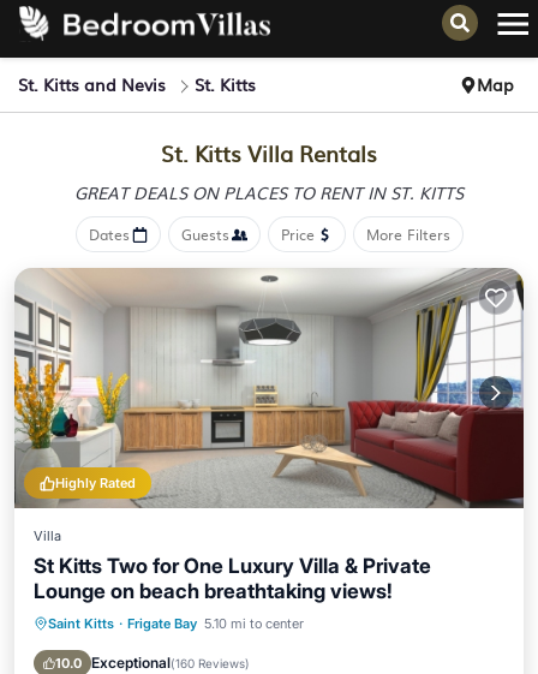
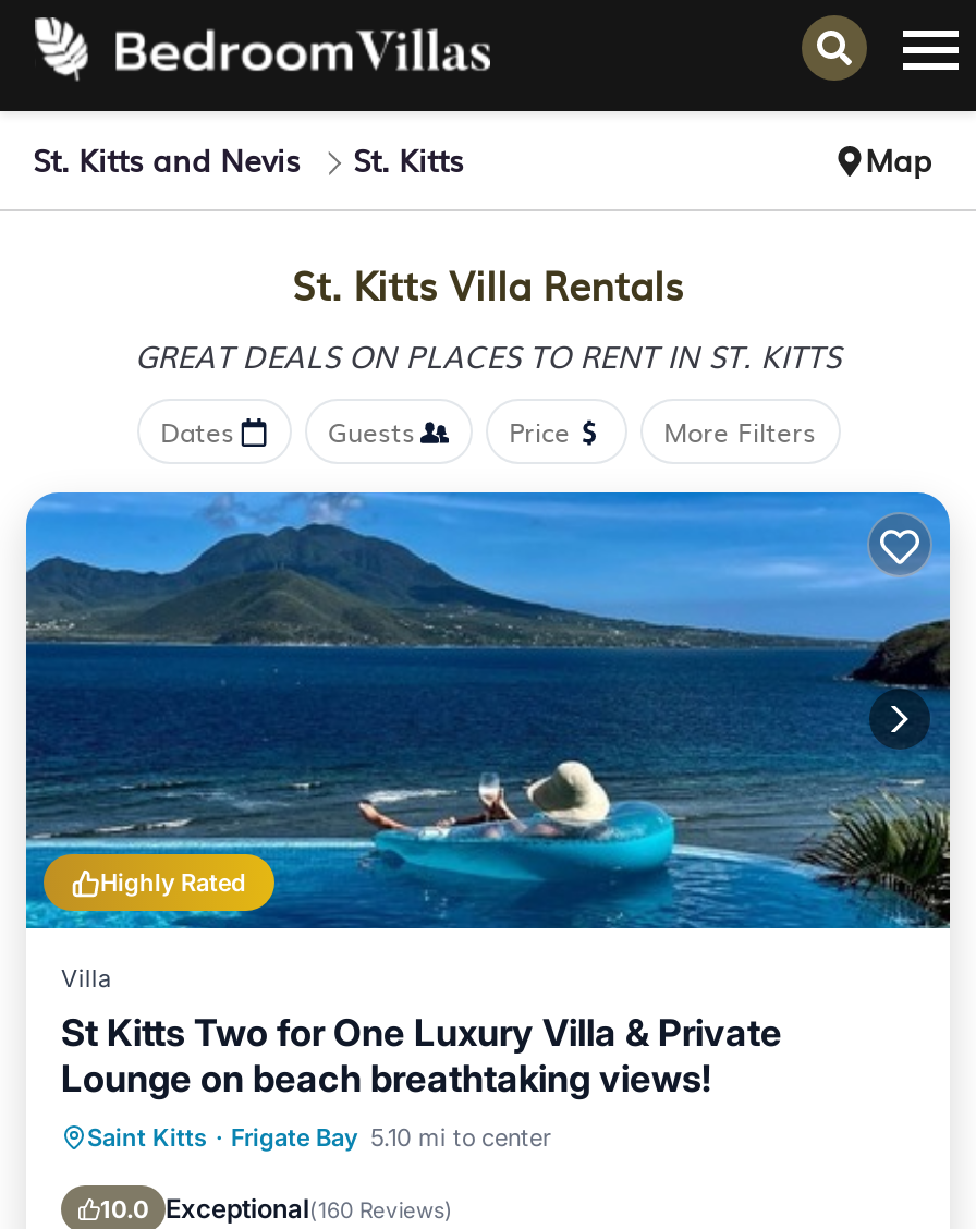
- [image]
+ [image]
